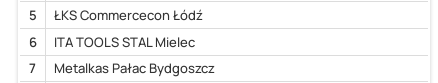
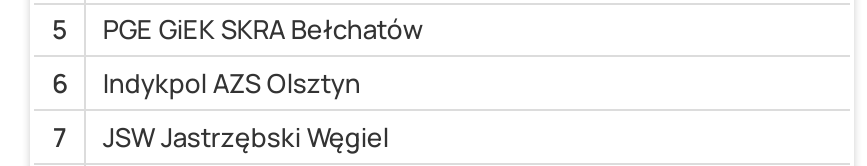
- ŁKS Commercecon Łódź
+ PGE GiEK SKRA Bełchatów

- ITA TOOLS STAL Mielec
+ Indykpol AZS Olsztyn

- Metalkas Pałac Bydgoszcz
+ JSW Jastrzębski Węgiel
